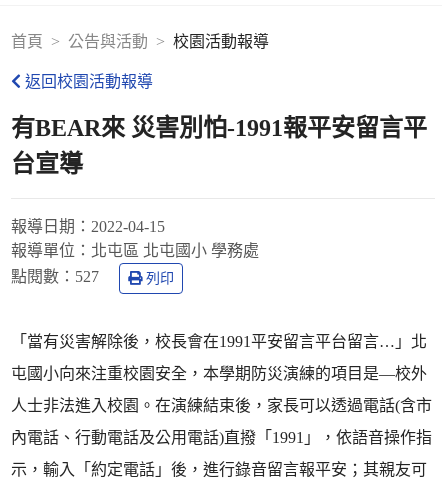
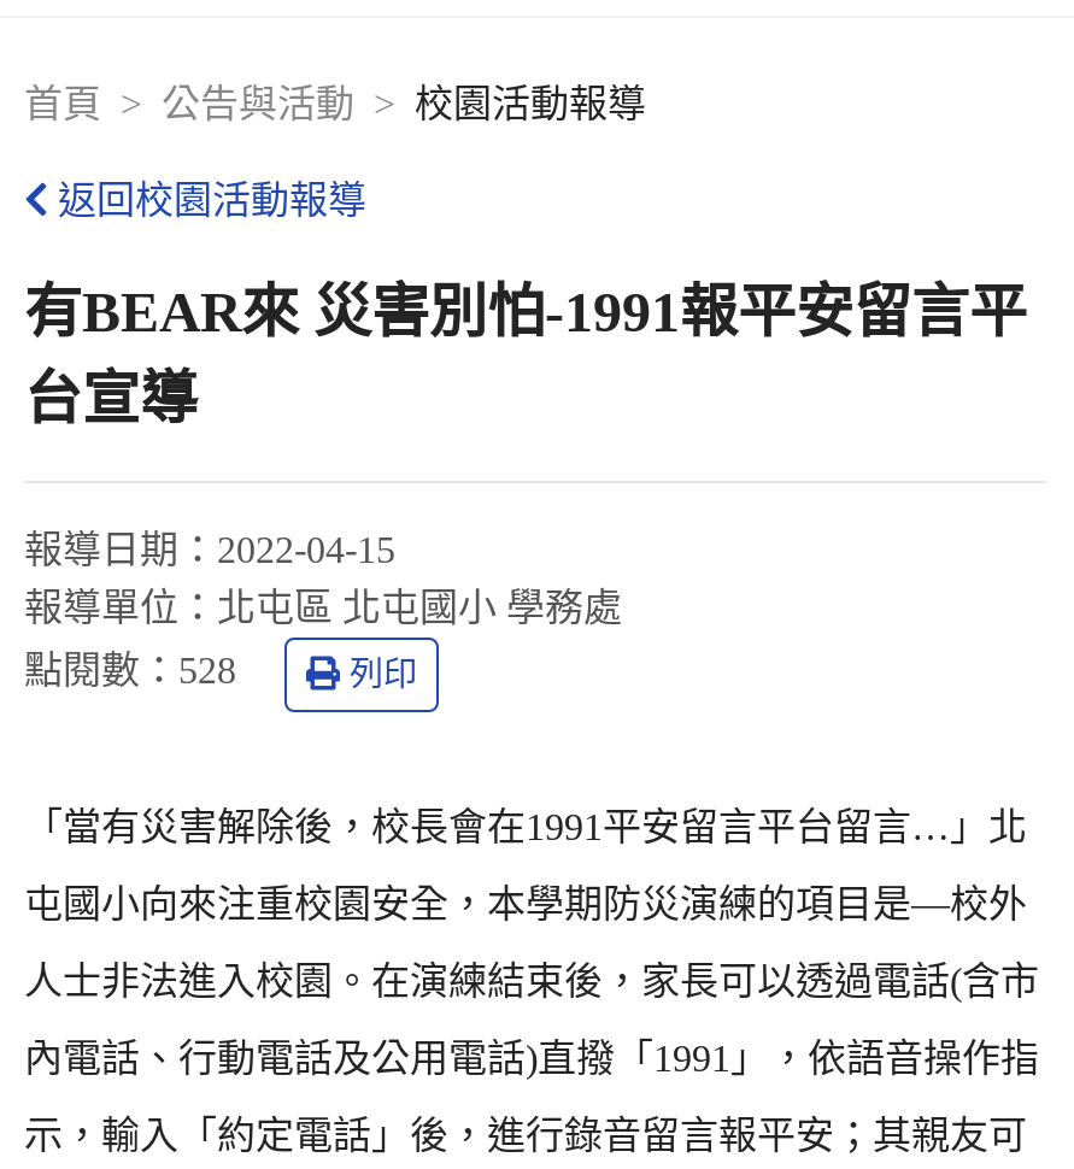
- 點閱數：527
+ 點閱數：528
